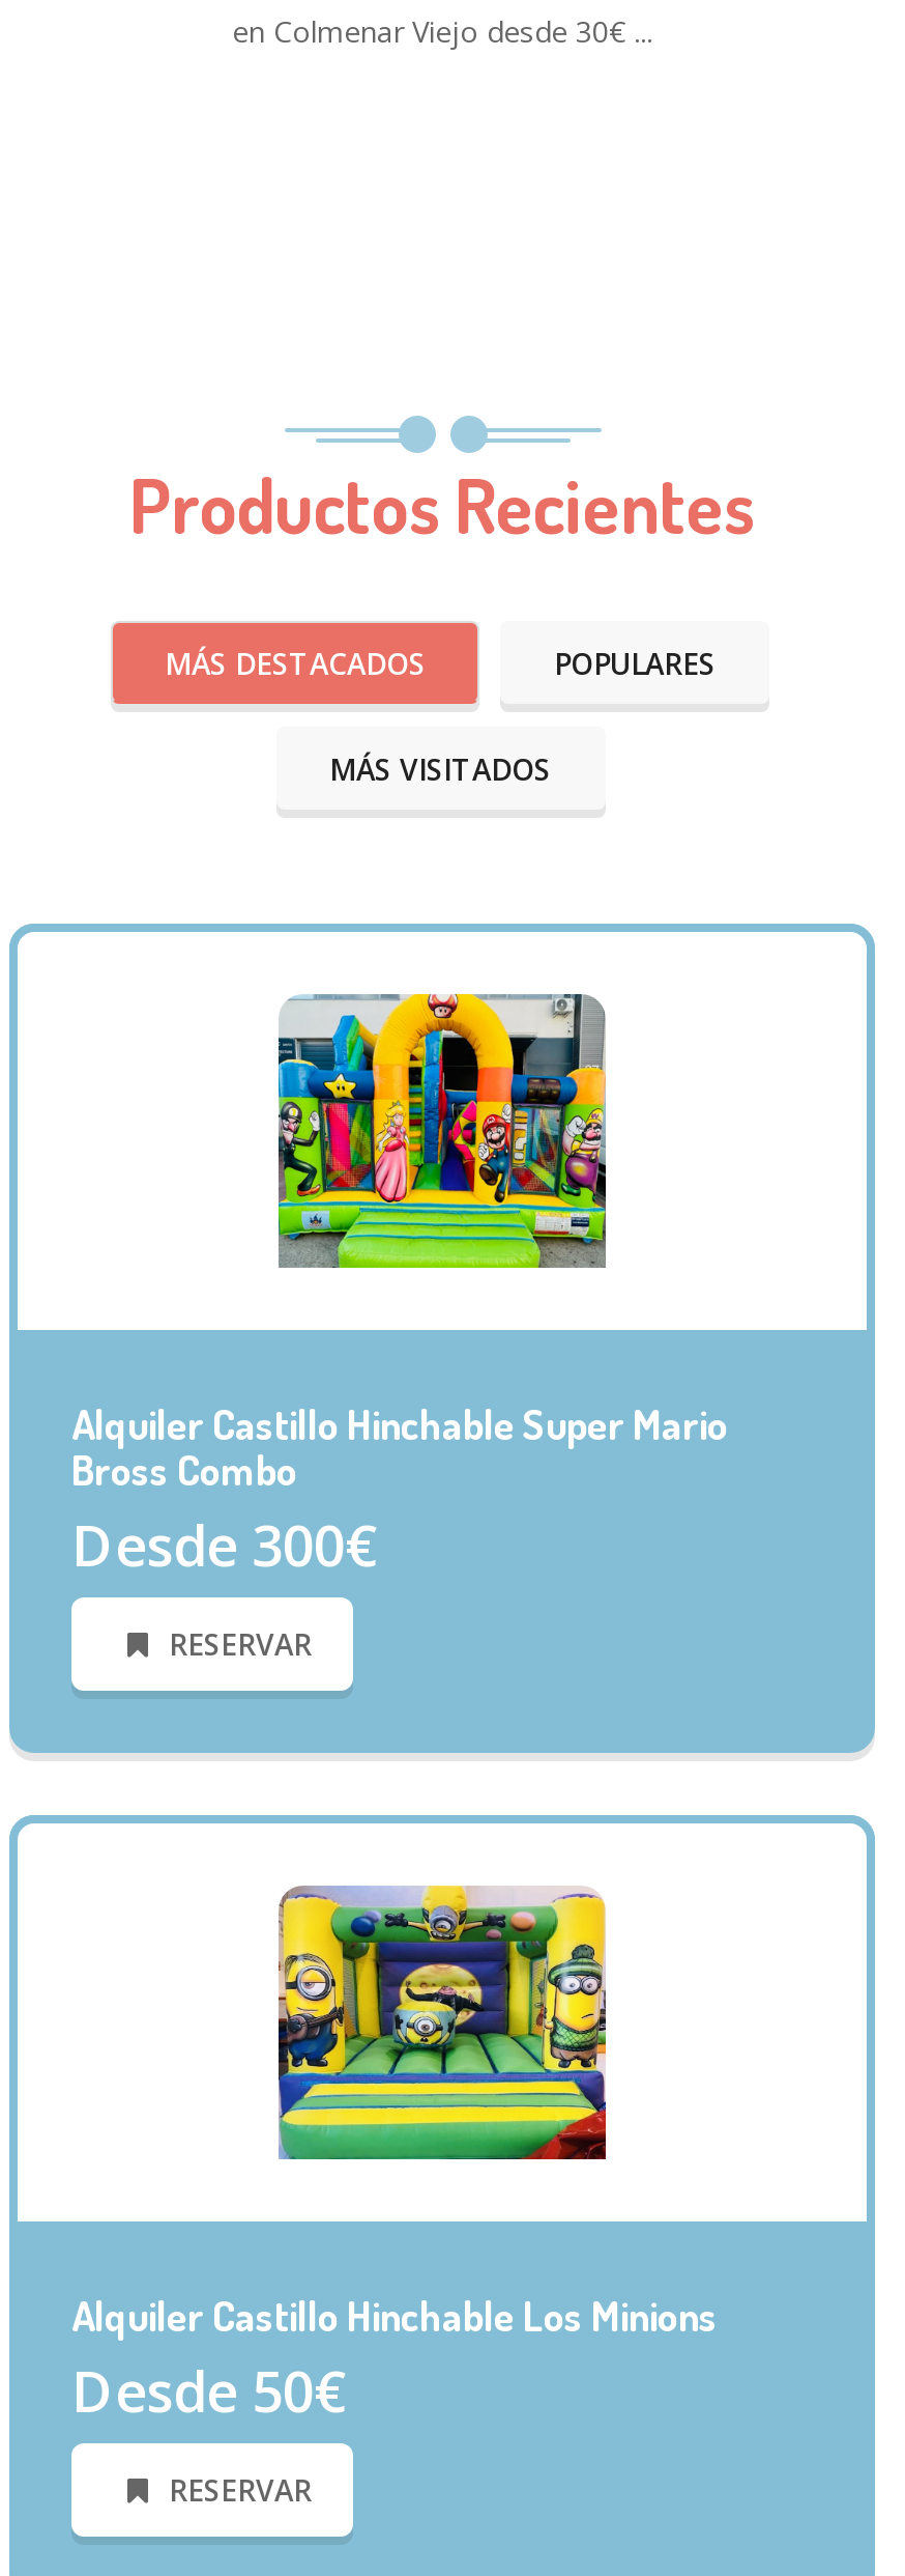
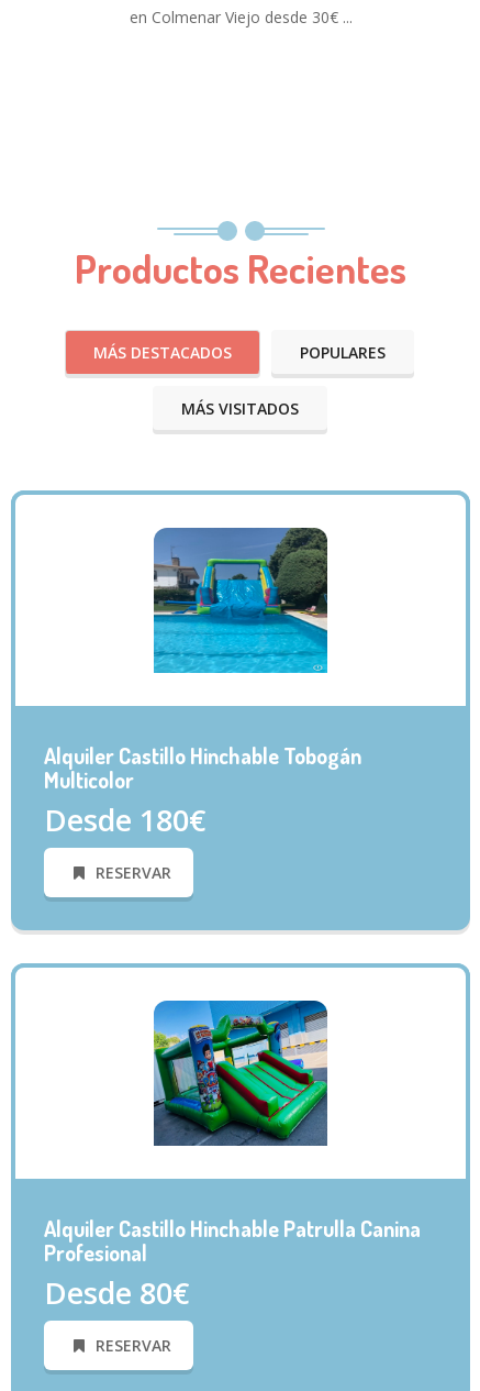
- [image]
+ [image]

- Alquiler Castillo Hinchable Super Mario
- Bross Combo
- Desde 300€
+ Alquiler Castillo Hinchable Tobogán
+ Multicolor
+ Desde 180€

- [image]
+ [image]

- Alquiler Castillo Hinchable Los Minions
- Desde 50€
+ Alquiler Castillo Hinchable Patrulla Canina
+ Profesional
+ Desde 80€
